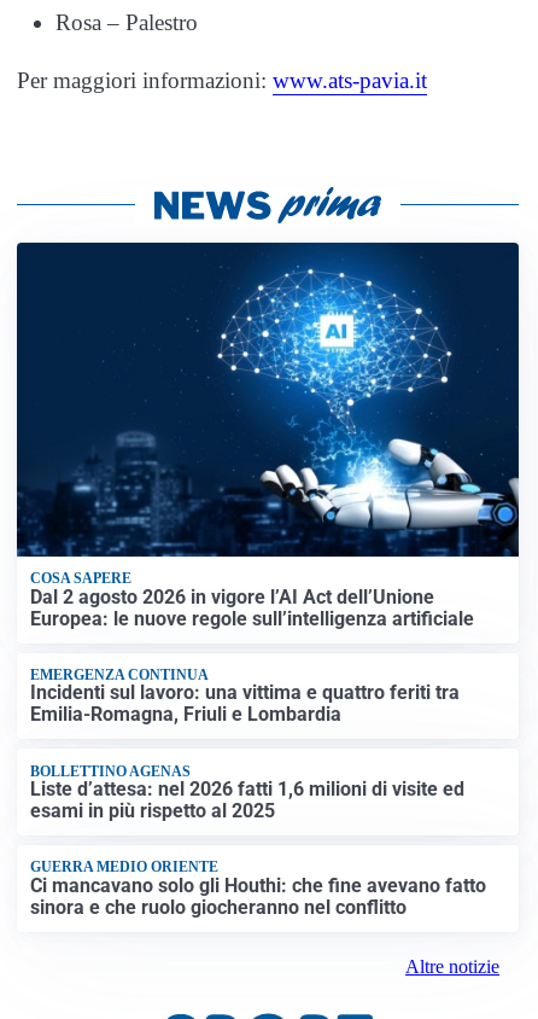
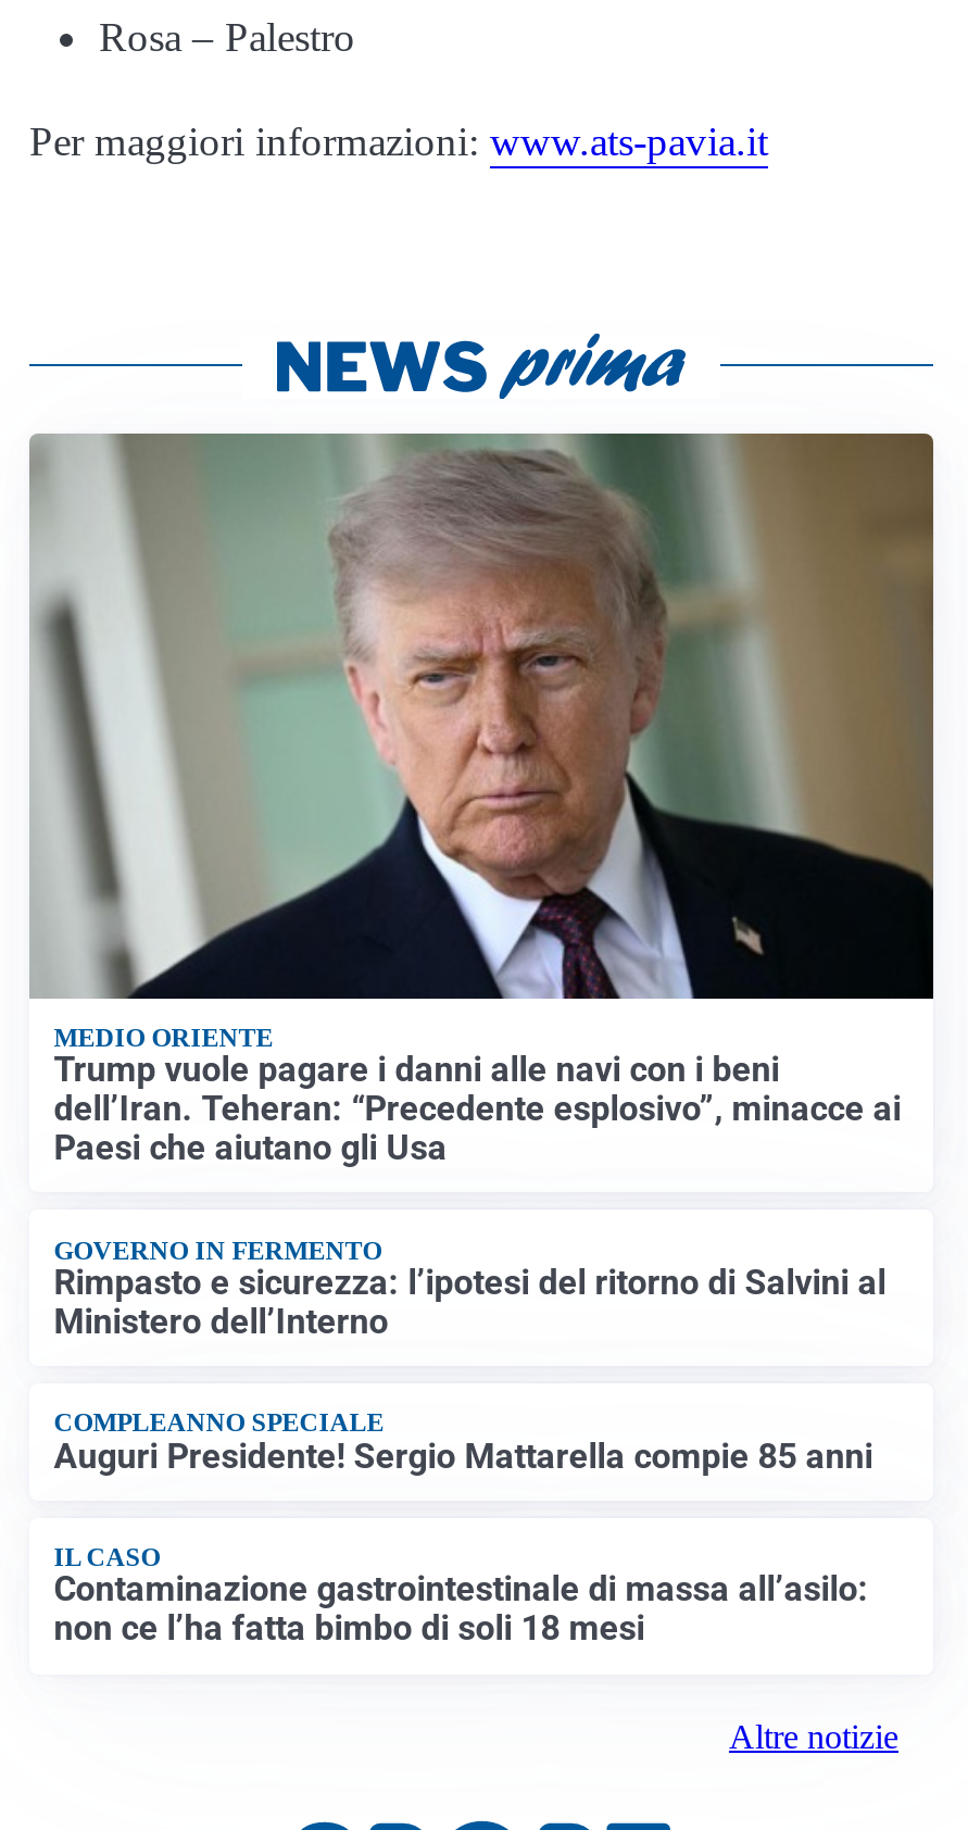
- [image]
- COSA SAPERE
- Dal 2 agosto 2026 in vigore l’AI Act dell’Unione
- Europea: le nuove regole sull’intelligenza artificiale
+ [image]
+ MEDIO ORIENTE
+ Trump vuole pagare i danni alle navi con i beni
+ dell’Iran. Teheran: “Precedente esplosivo”, minacce ai
+ Paesi che aiutano gli Usa

- EMERGENZA CONTINUA
- Incidenti sul lavoro: una vittima e quattro feriti tra
- Emilia-Romagna, Friuli e Lombardia
+ GOVERNO IN FERMENTO
+ Rimpasto e sicurezza: l’ipotesi del ritorno di Salvini al
+ Ministero dell’Interno

- BOLLETTINO AGENAS
- Liste d’attesa: nel 2026 fatti 1,6 milioni di visite ed
- esami in più rispetto al 2025
+ COMPLEANNO SPECIALE
+ Auguri Presidente! Sergio Mattarella compie 85 anni

- GUERRA MEDIO ORIENTE
- Ci mancavano solo gli Houthi: che fine avevano fatto
- sinora e che ruolo giocheranno nel conflitto
+ IL CASO
+ Contaminazione gastrointestinale di massa all’asilo:
+ non ce l’ha fatta bimbo di soli 18 mesi
